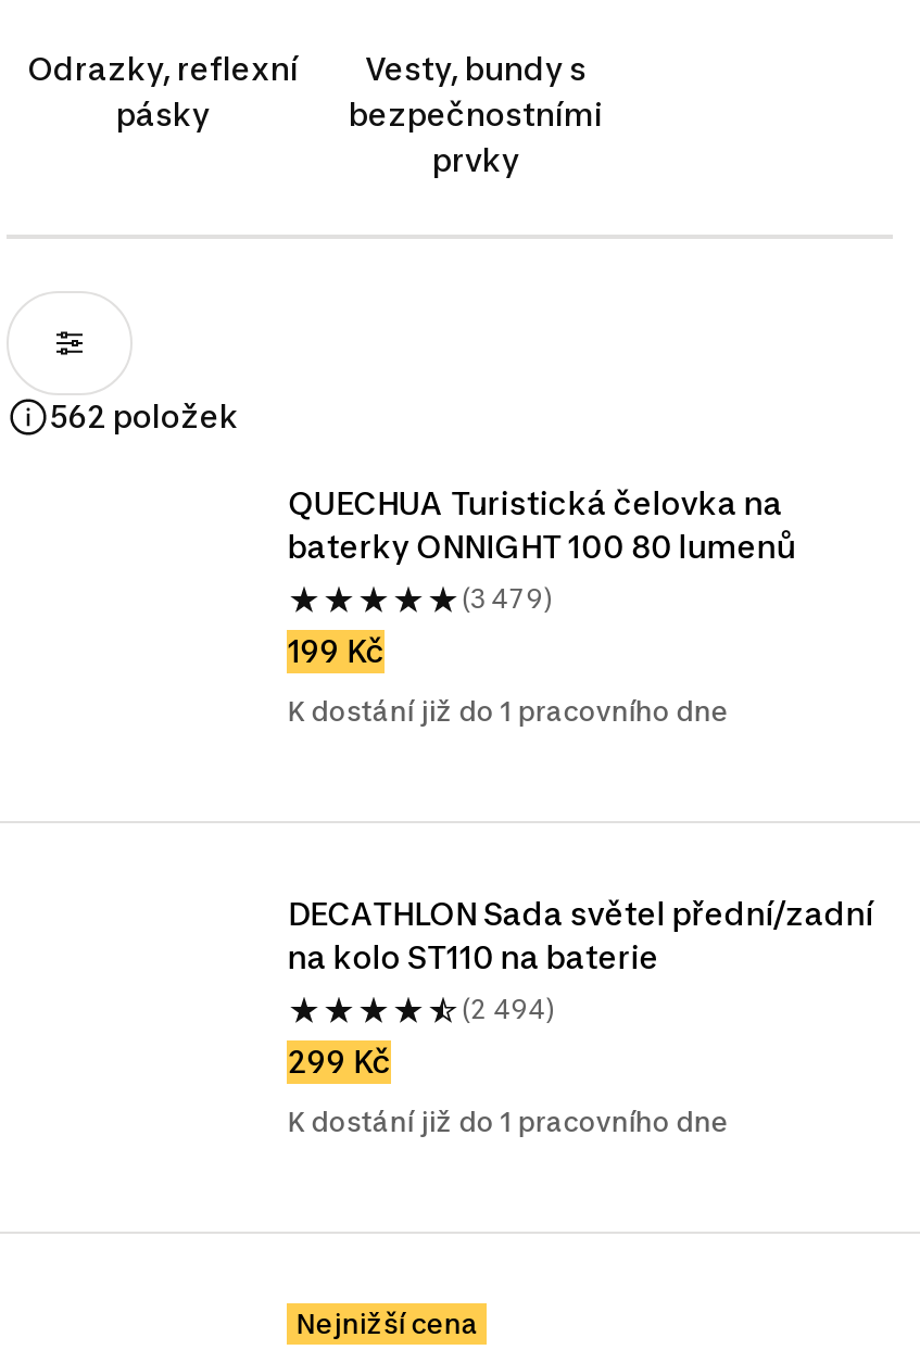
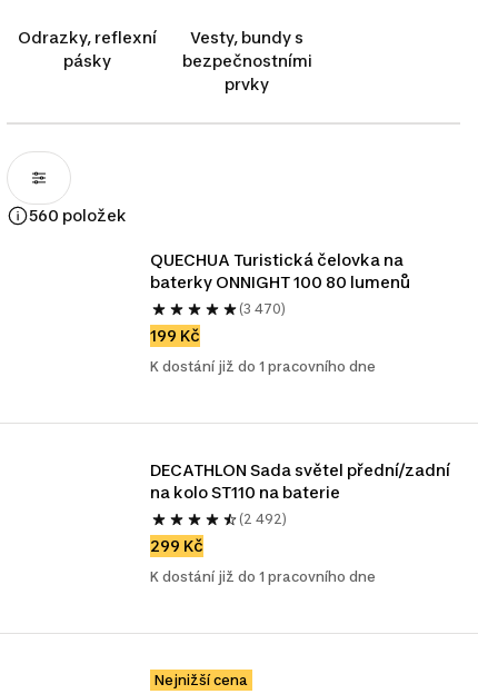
- 562 položek
+ 560 položek

- (3 479)
+ (3 470)

- (2 494)
+ (2 492)
